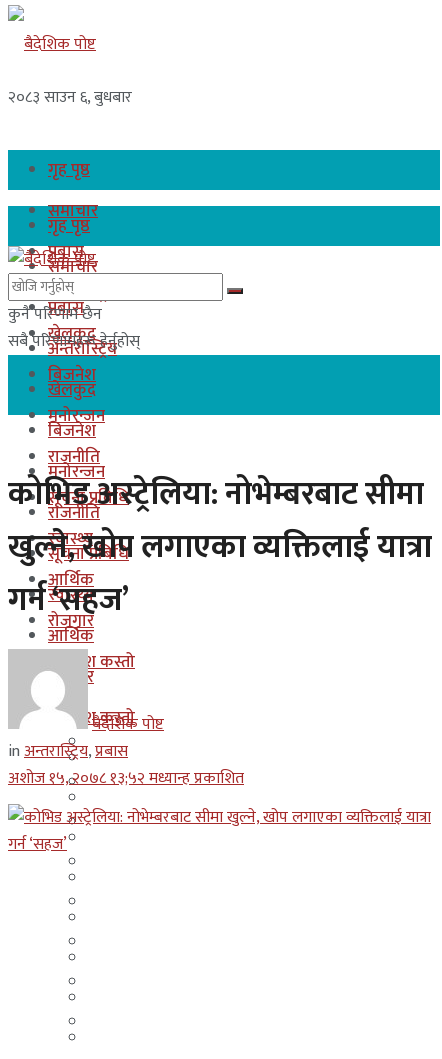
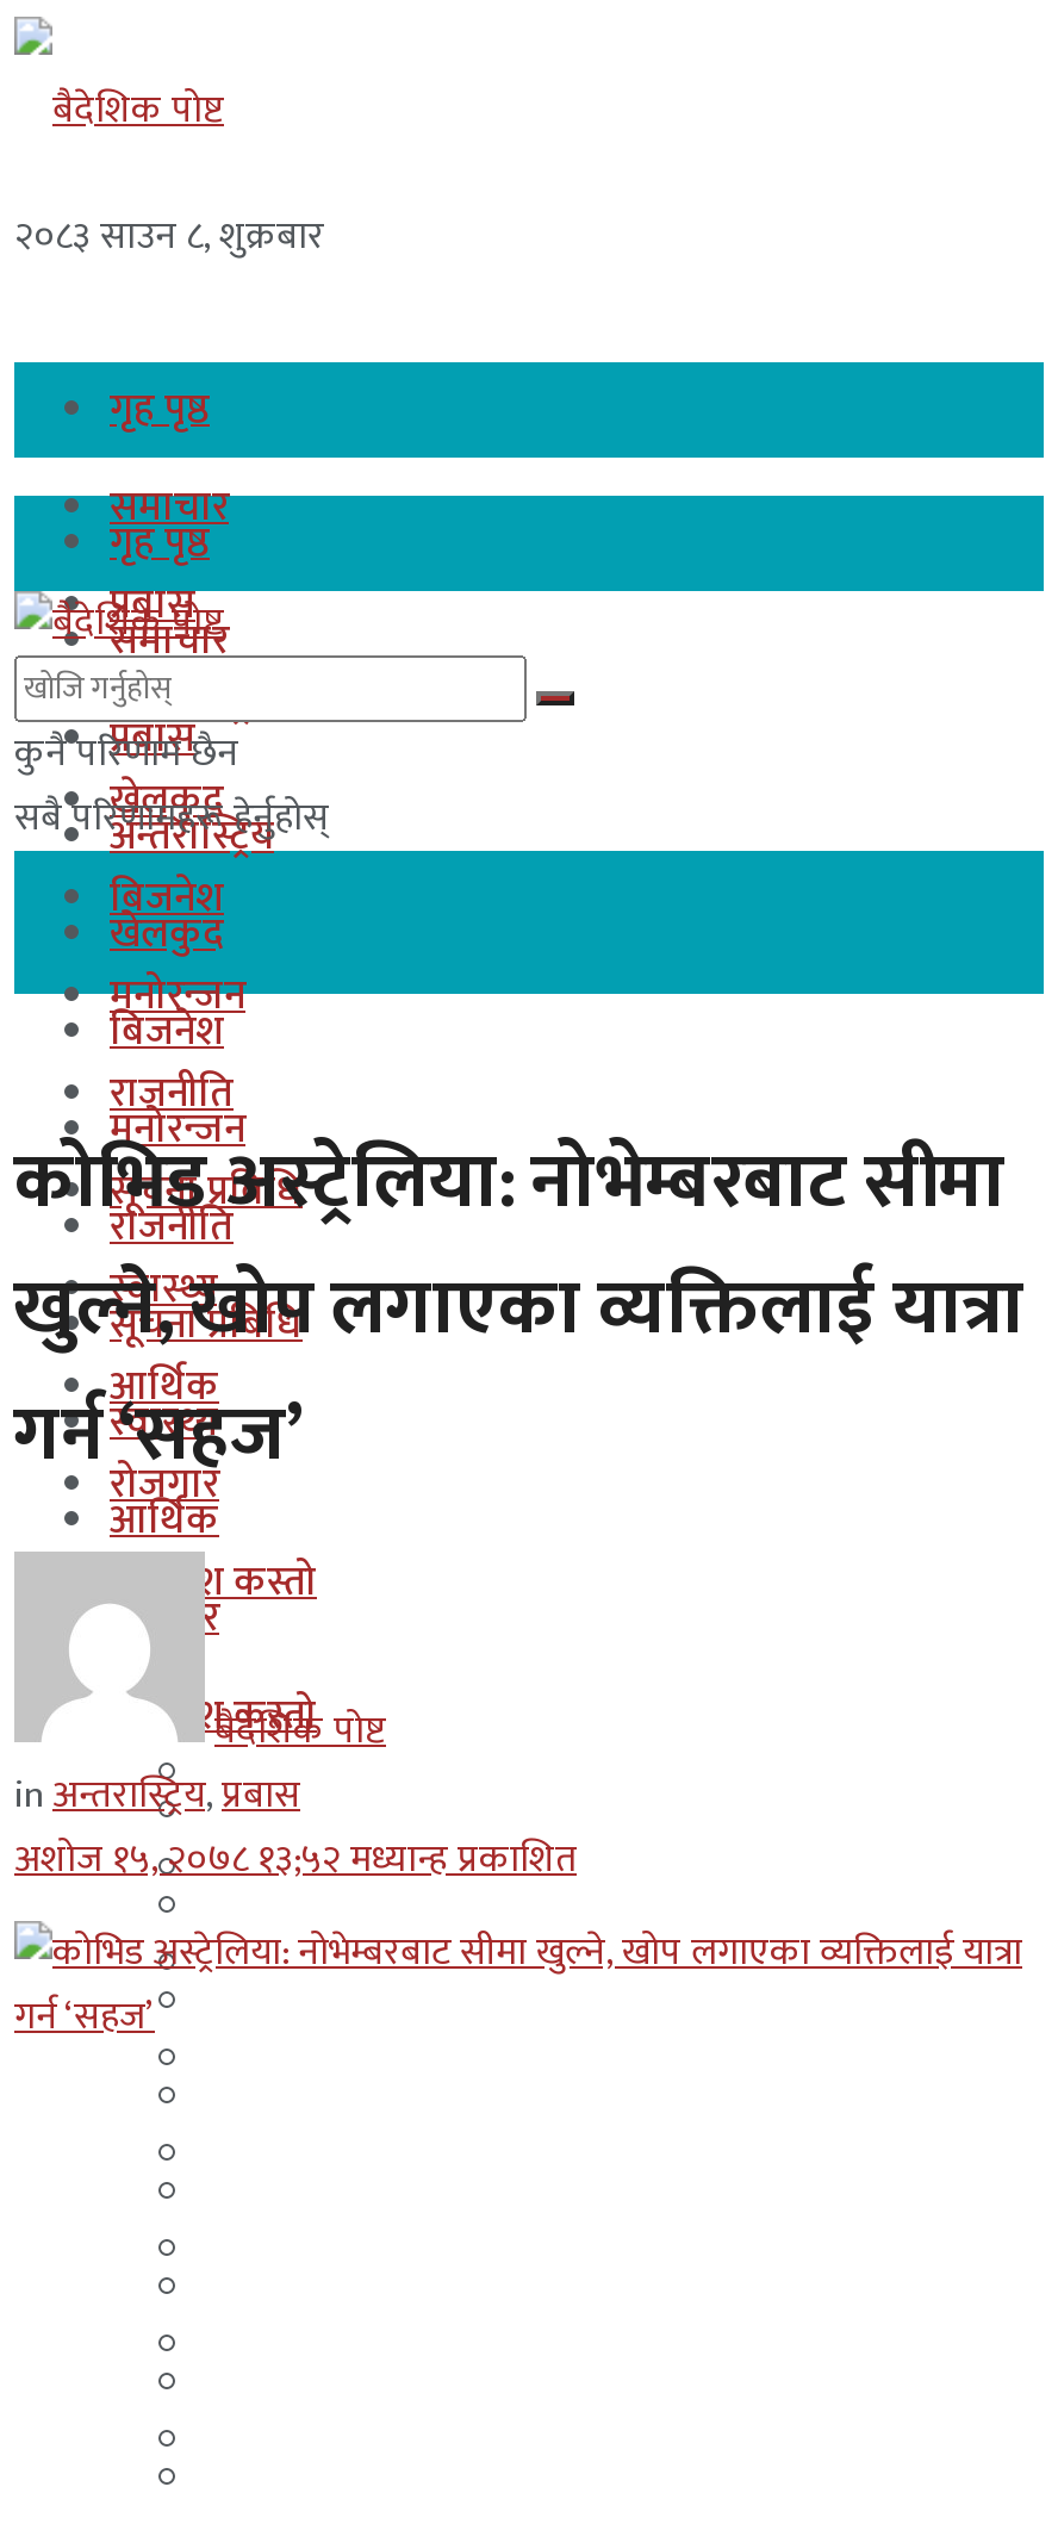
- २०८३ साउन ६, बुधबार
+ २०८३ साउन ८, शुक्रबार
